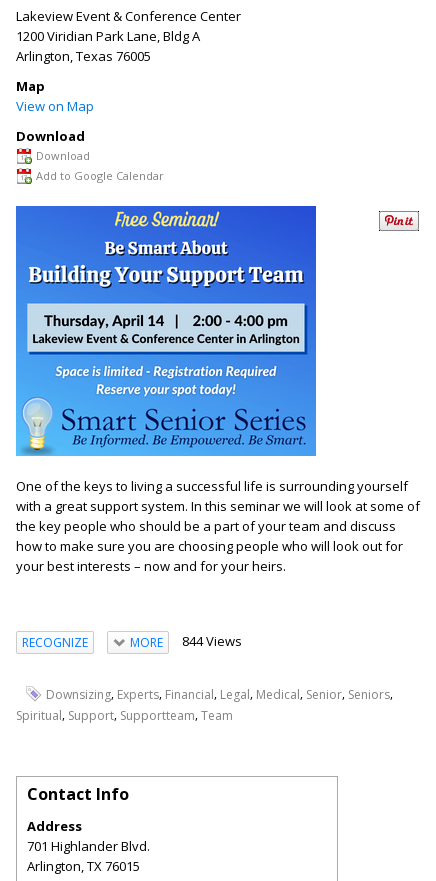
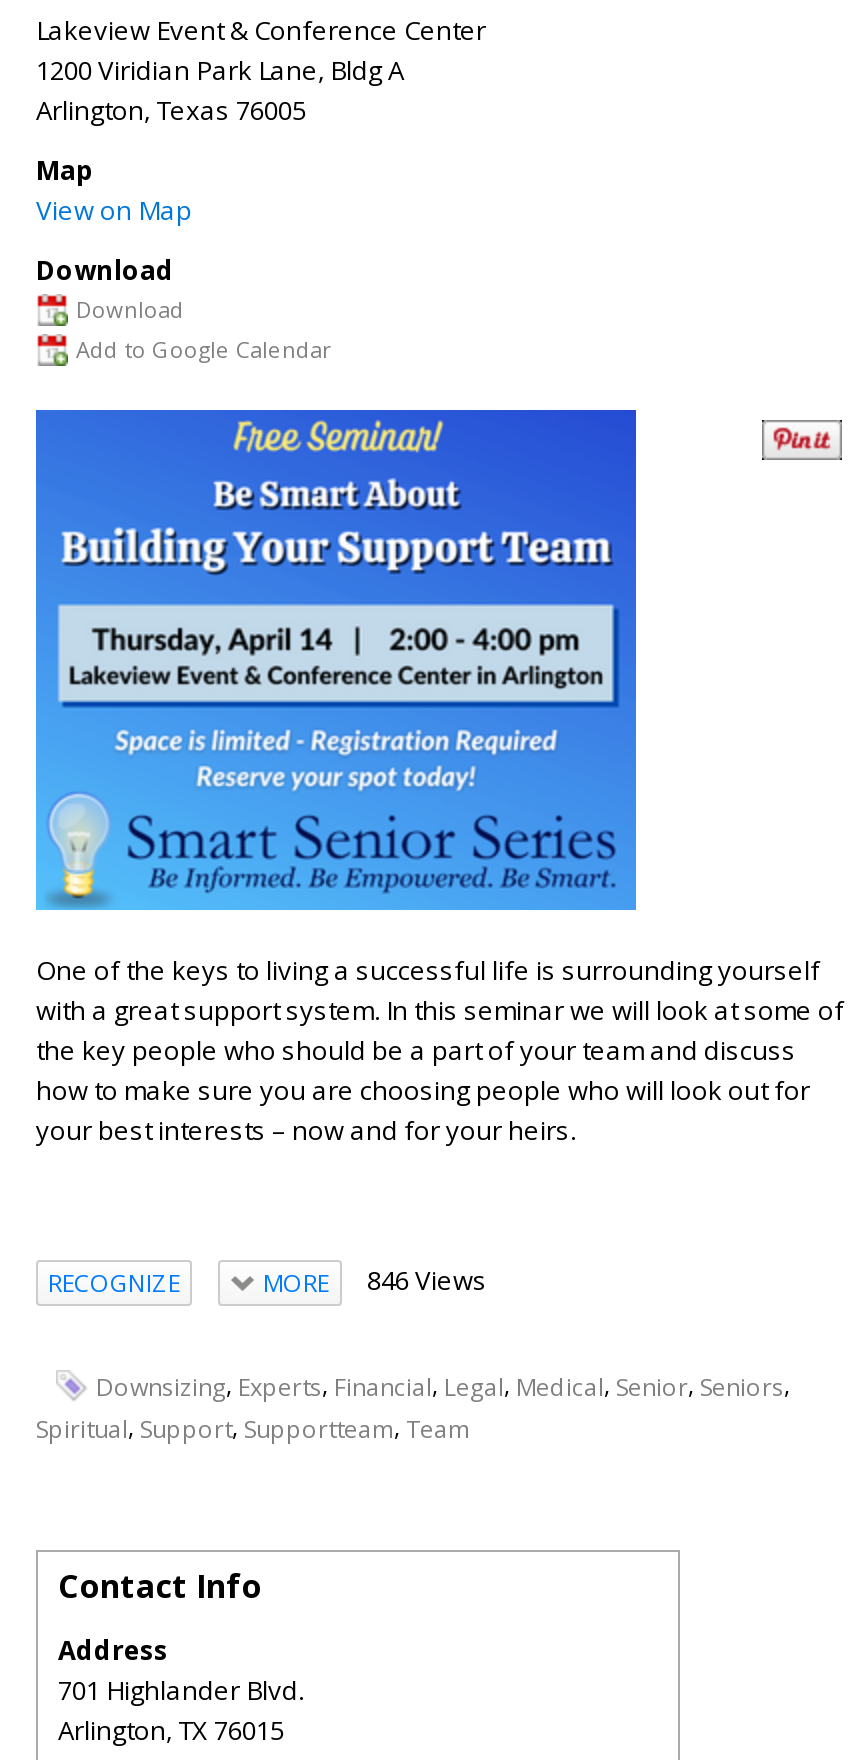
- MORE 844 Views
+ MORE 846 Views
